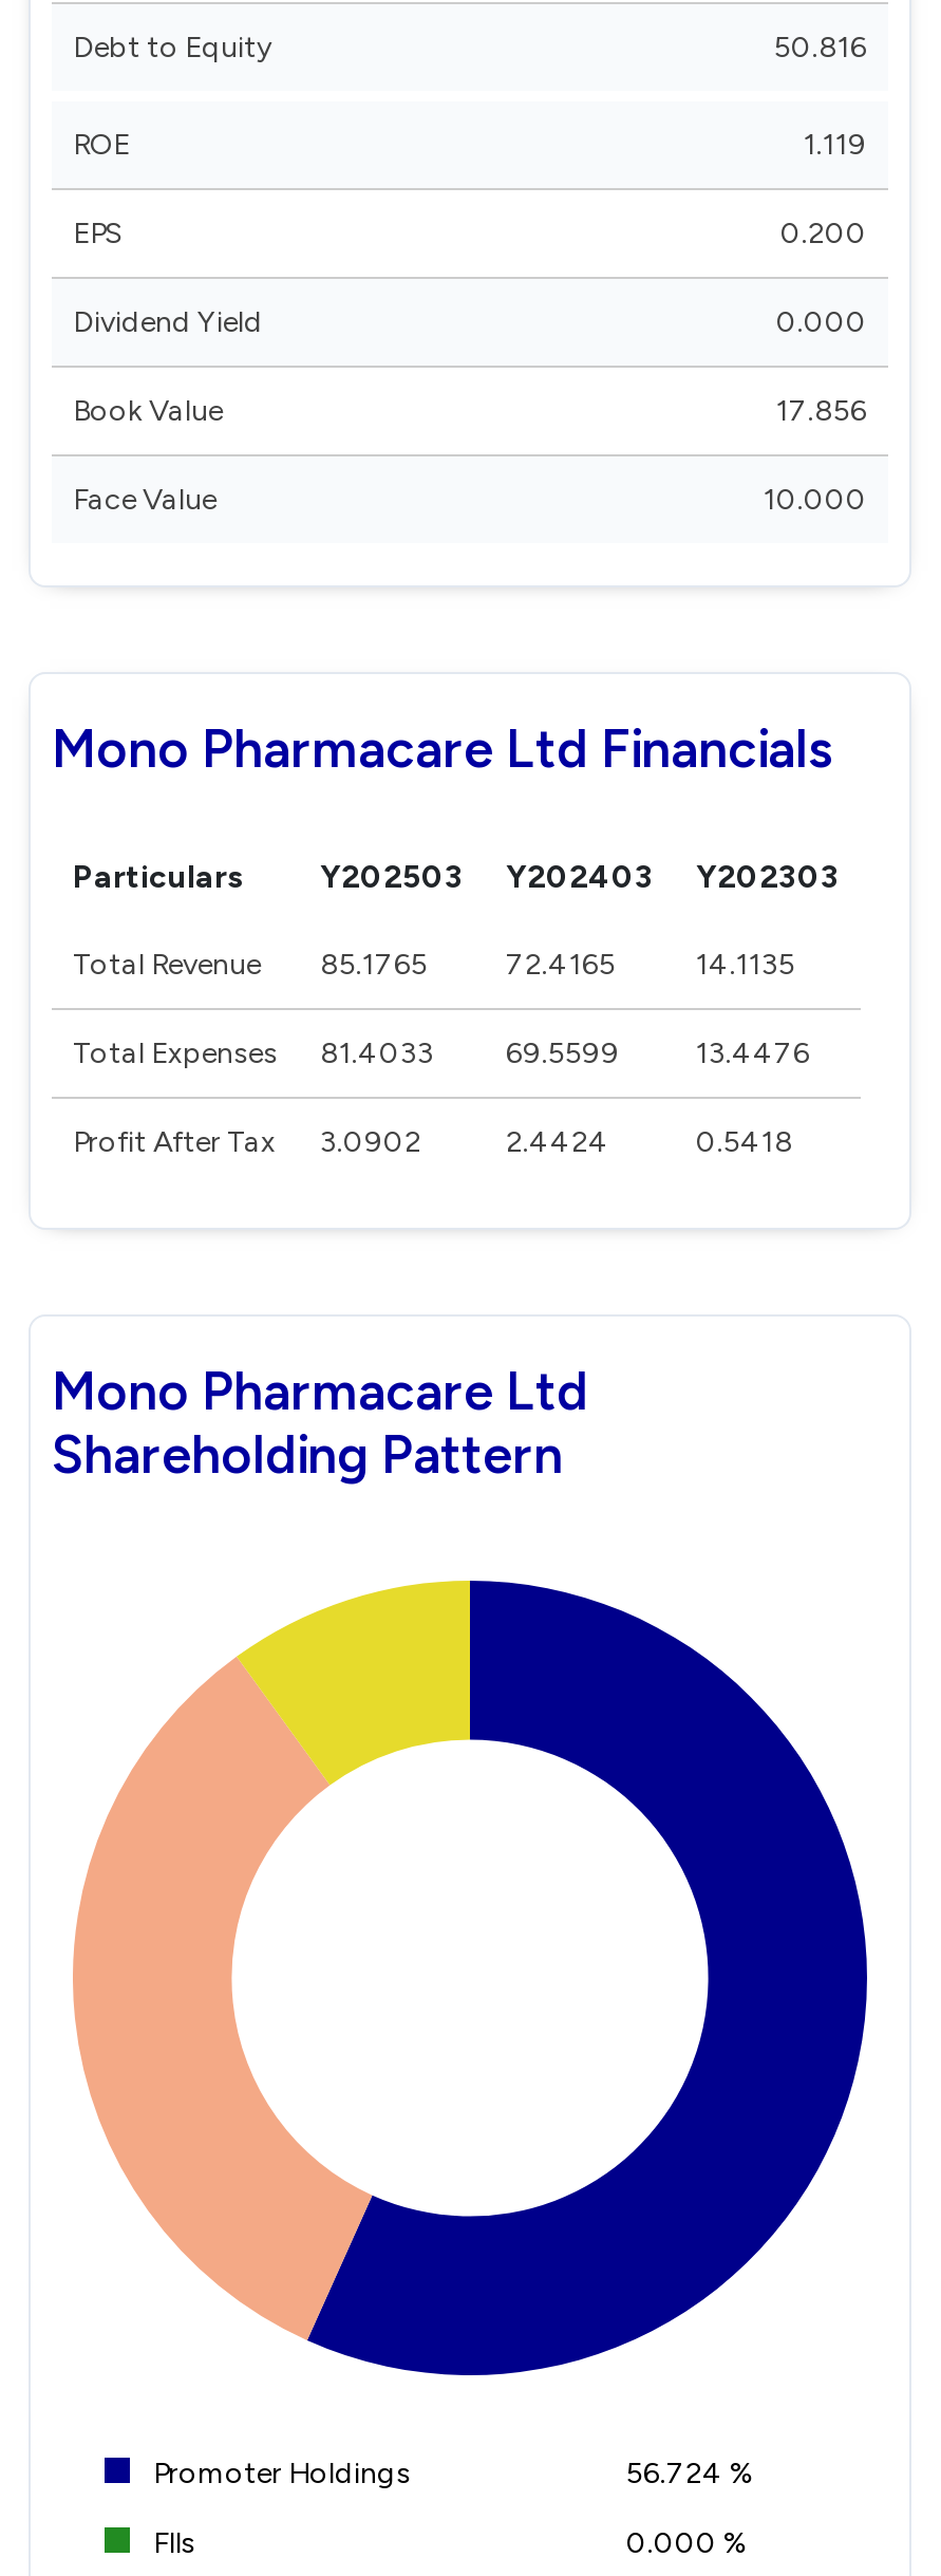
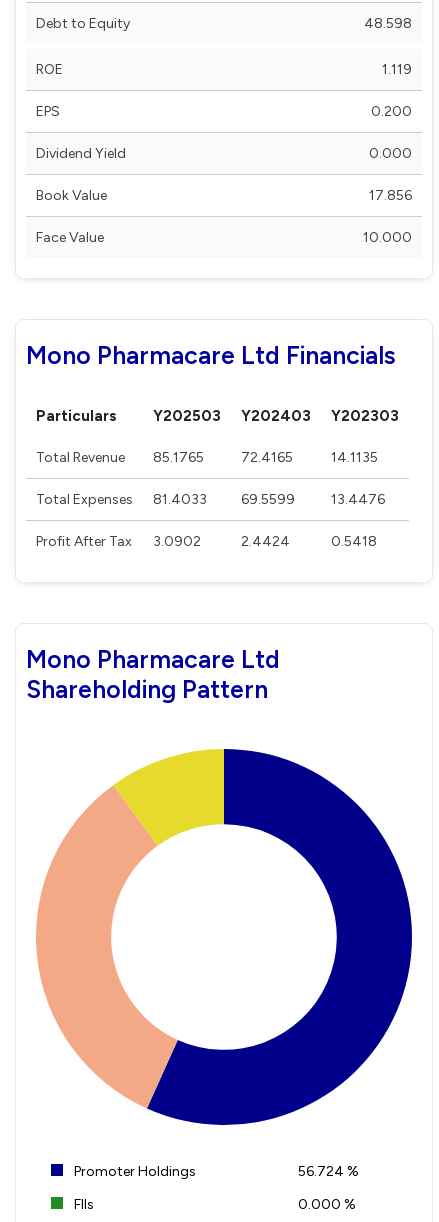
- 50.816
+ 48.598
